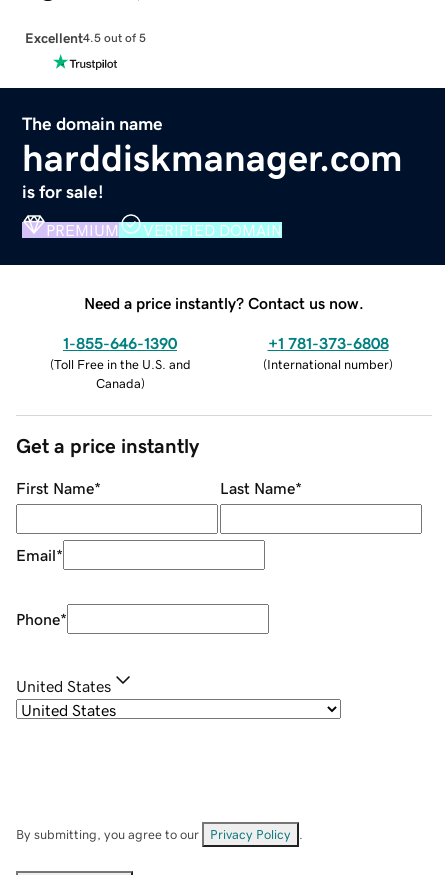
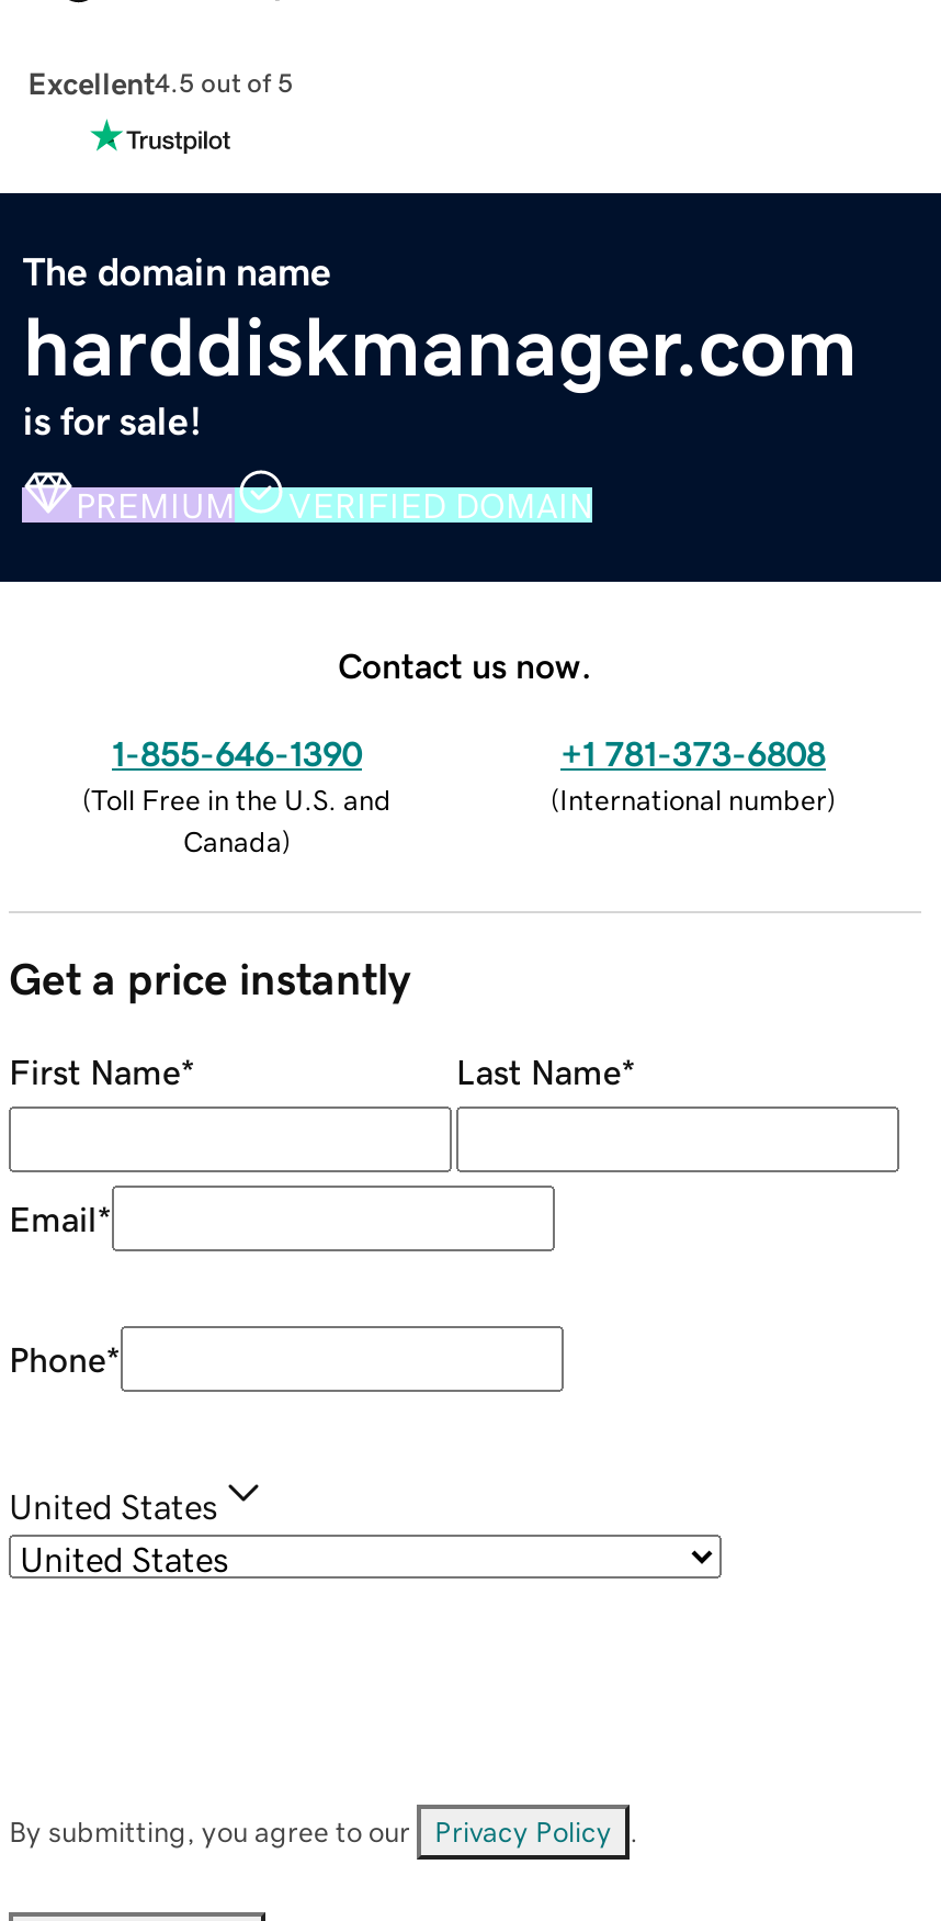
- Need a price instantly? Contact us now.
+ Contact us now.
